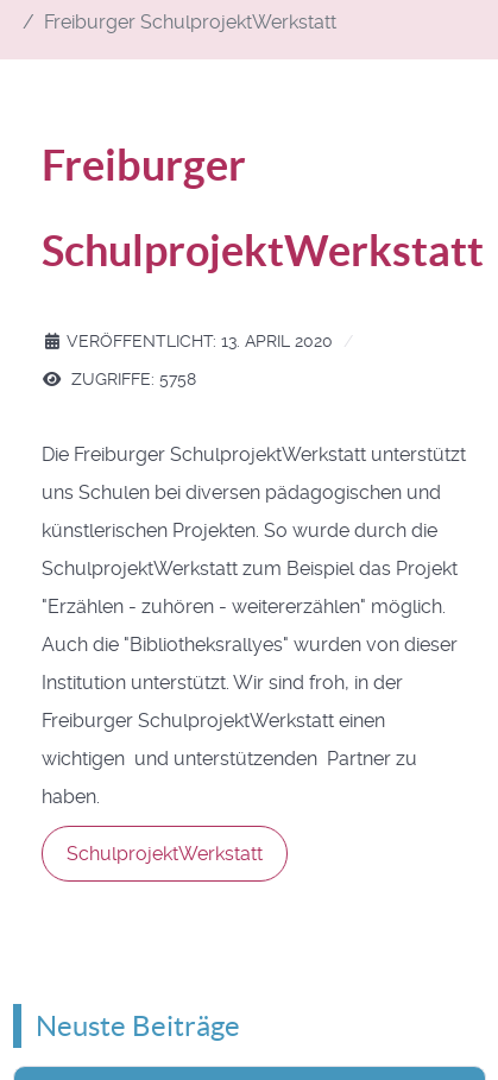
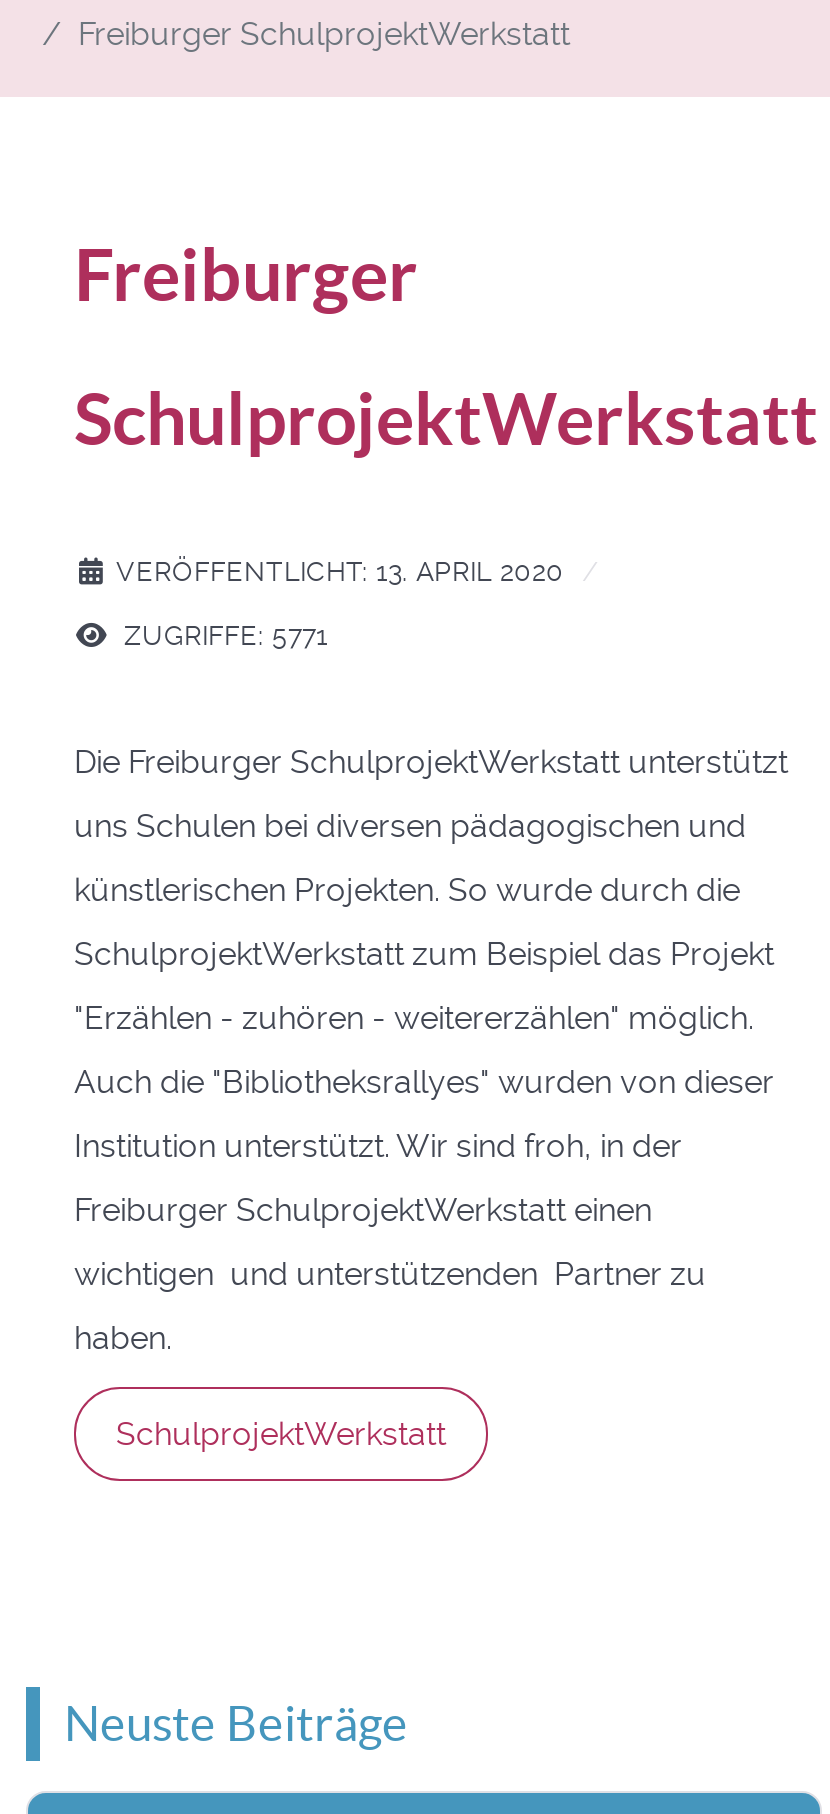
- ZUGRIFFE: 5758
+ ZUGRIFFE: 5771
